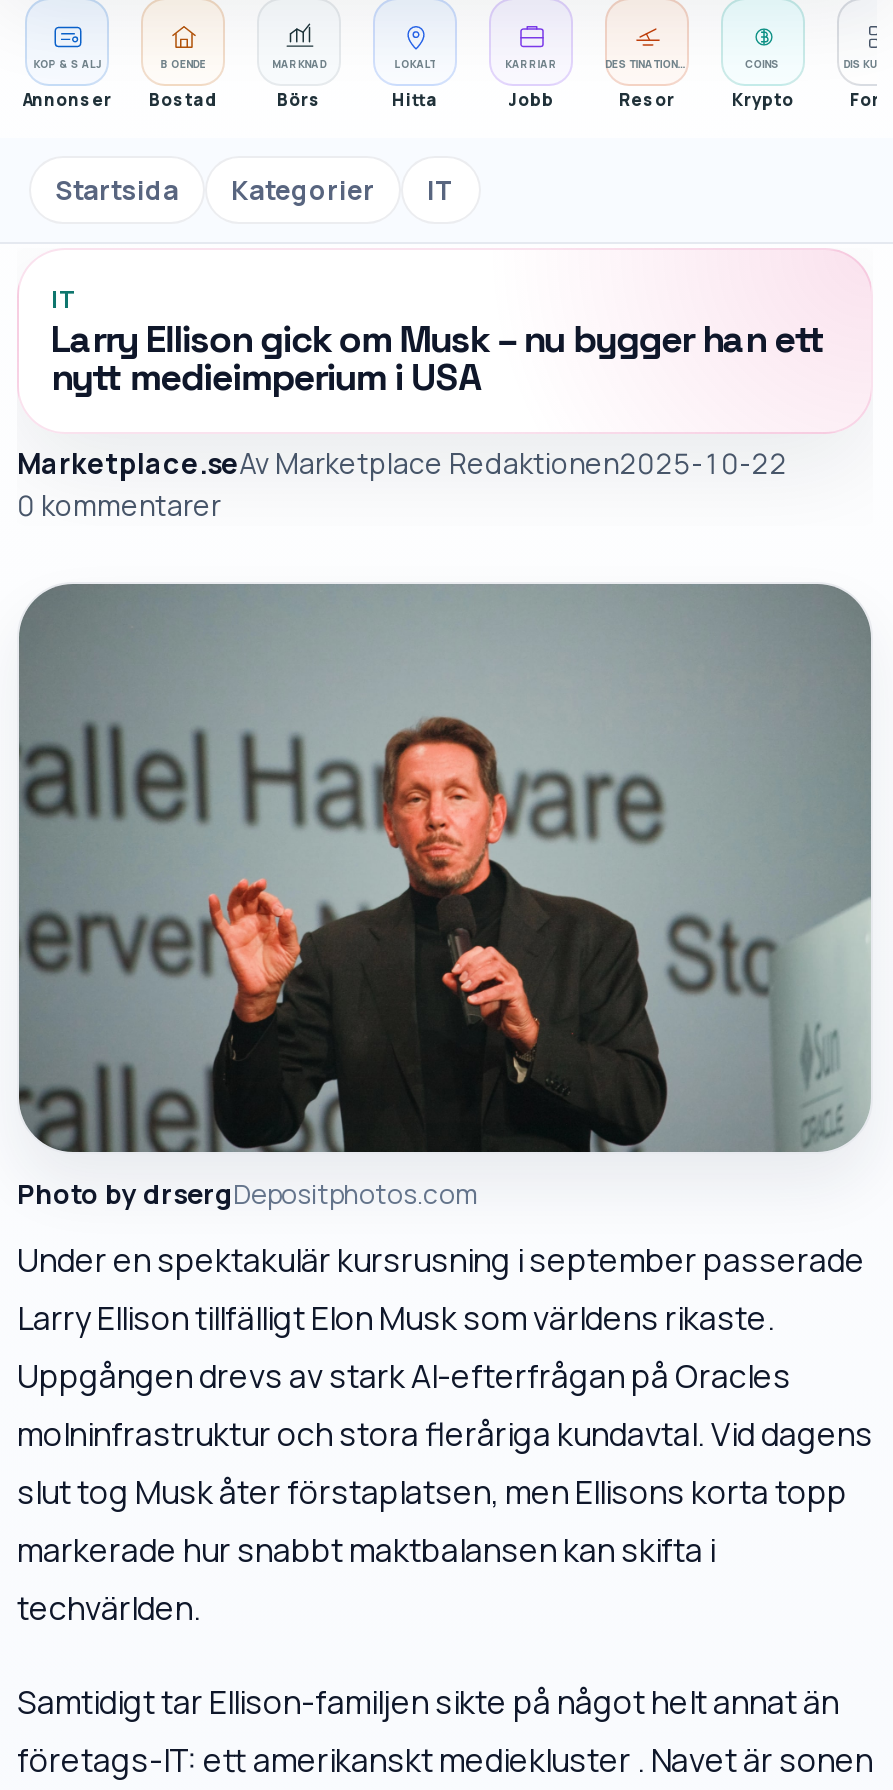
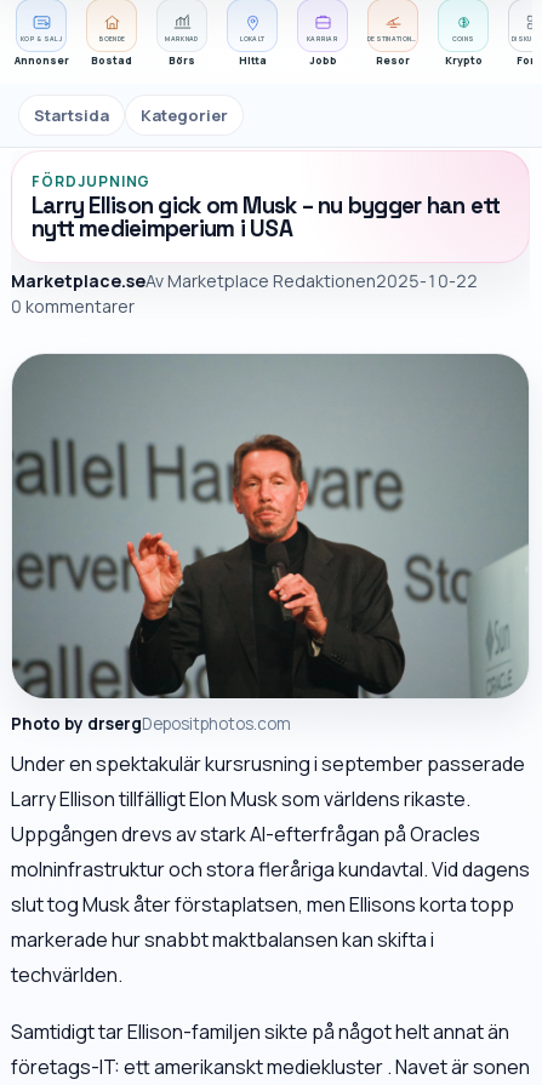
- IT
- IT
+ FÖRDJUPNING
